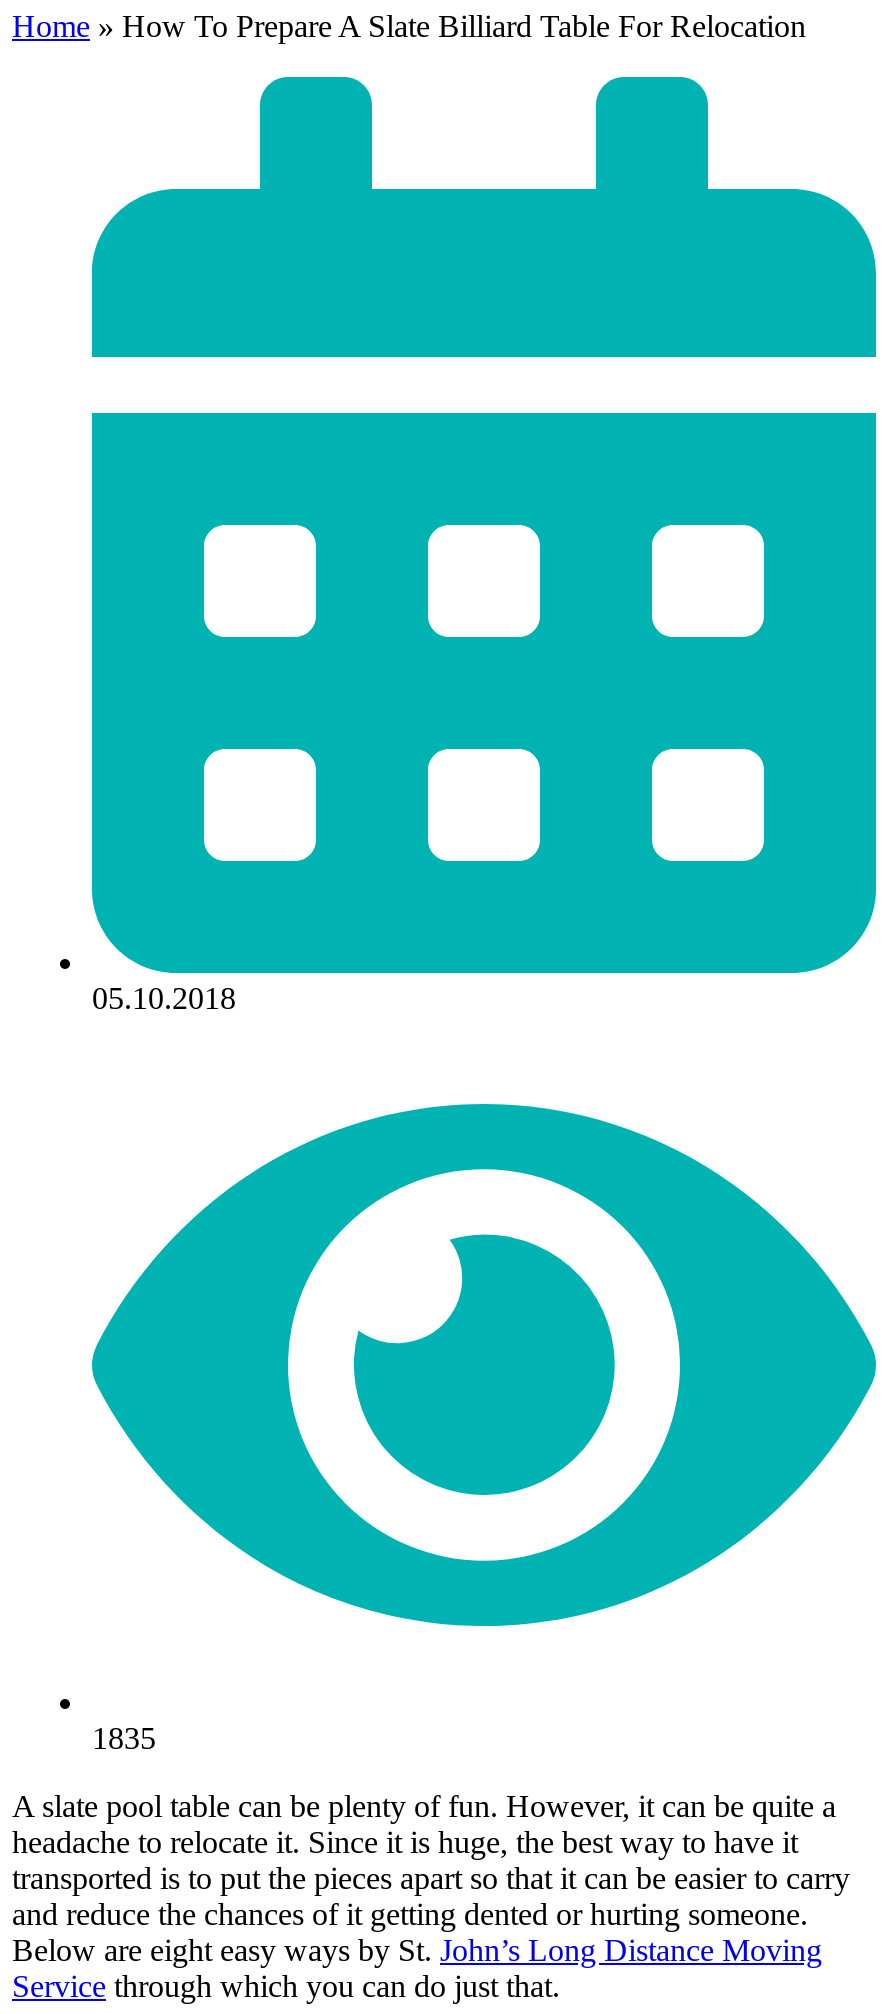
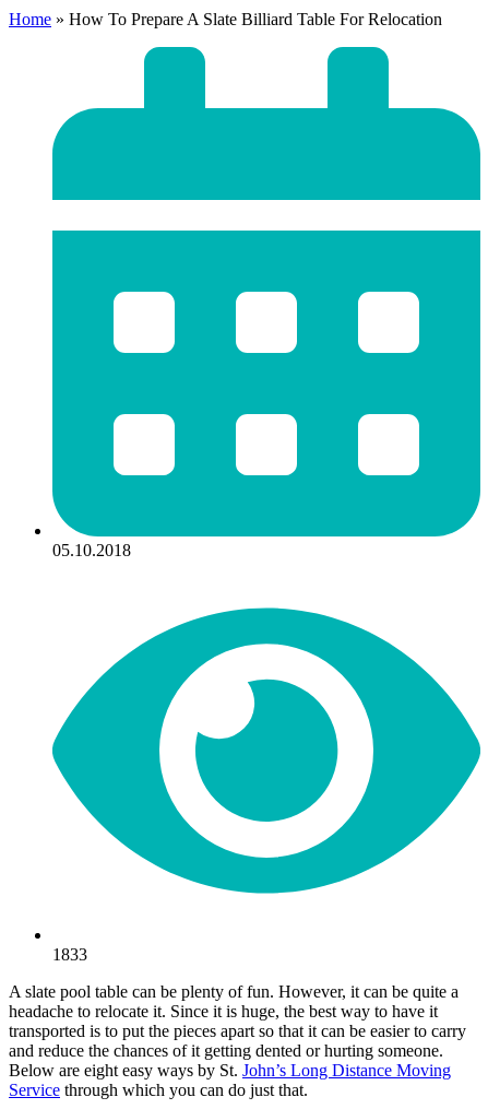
- 1835
+ 1833
